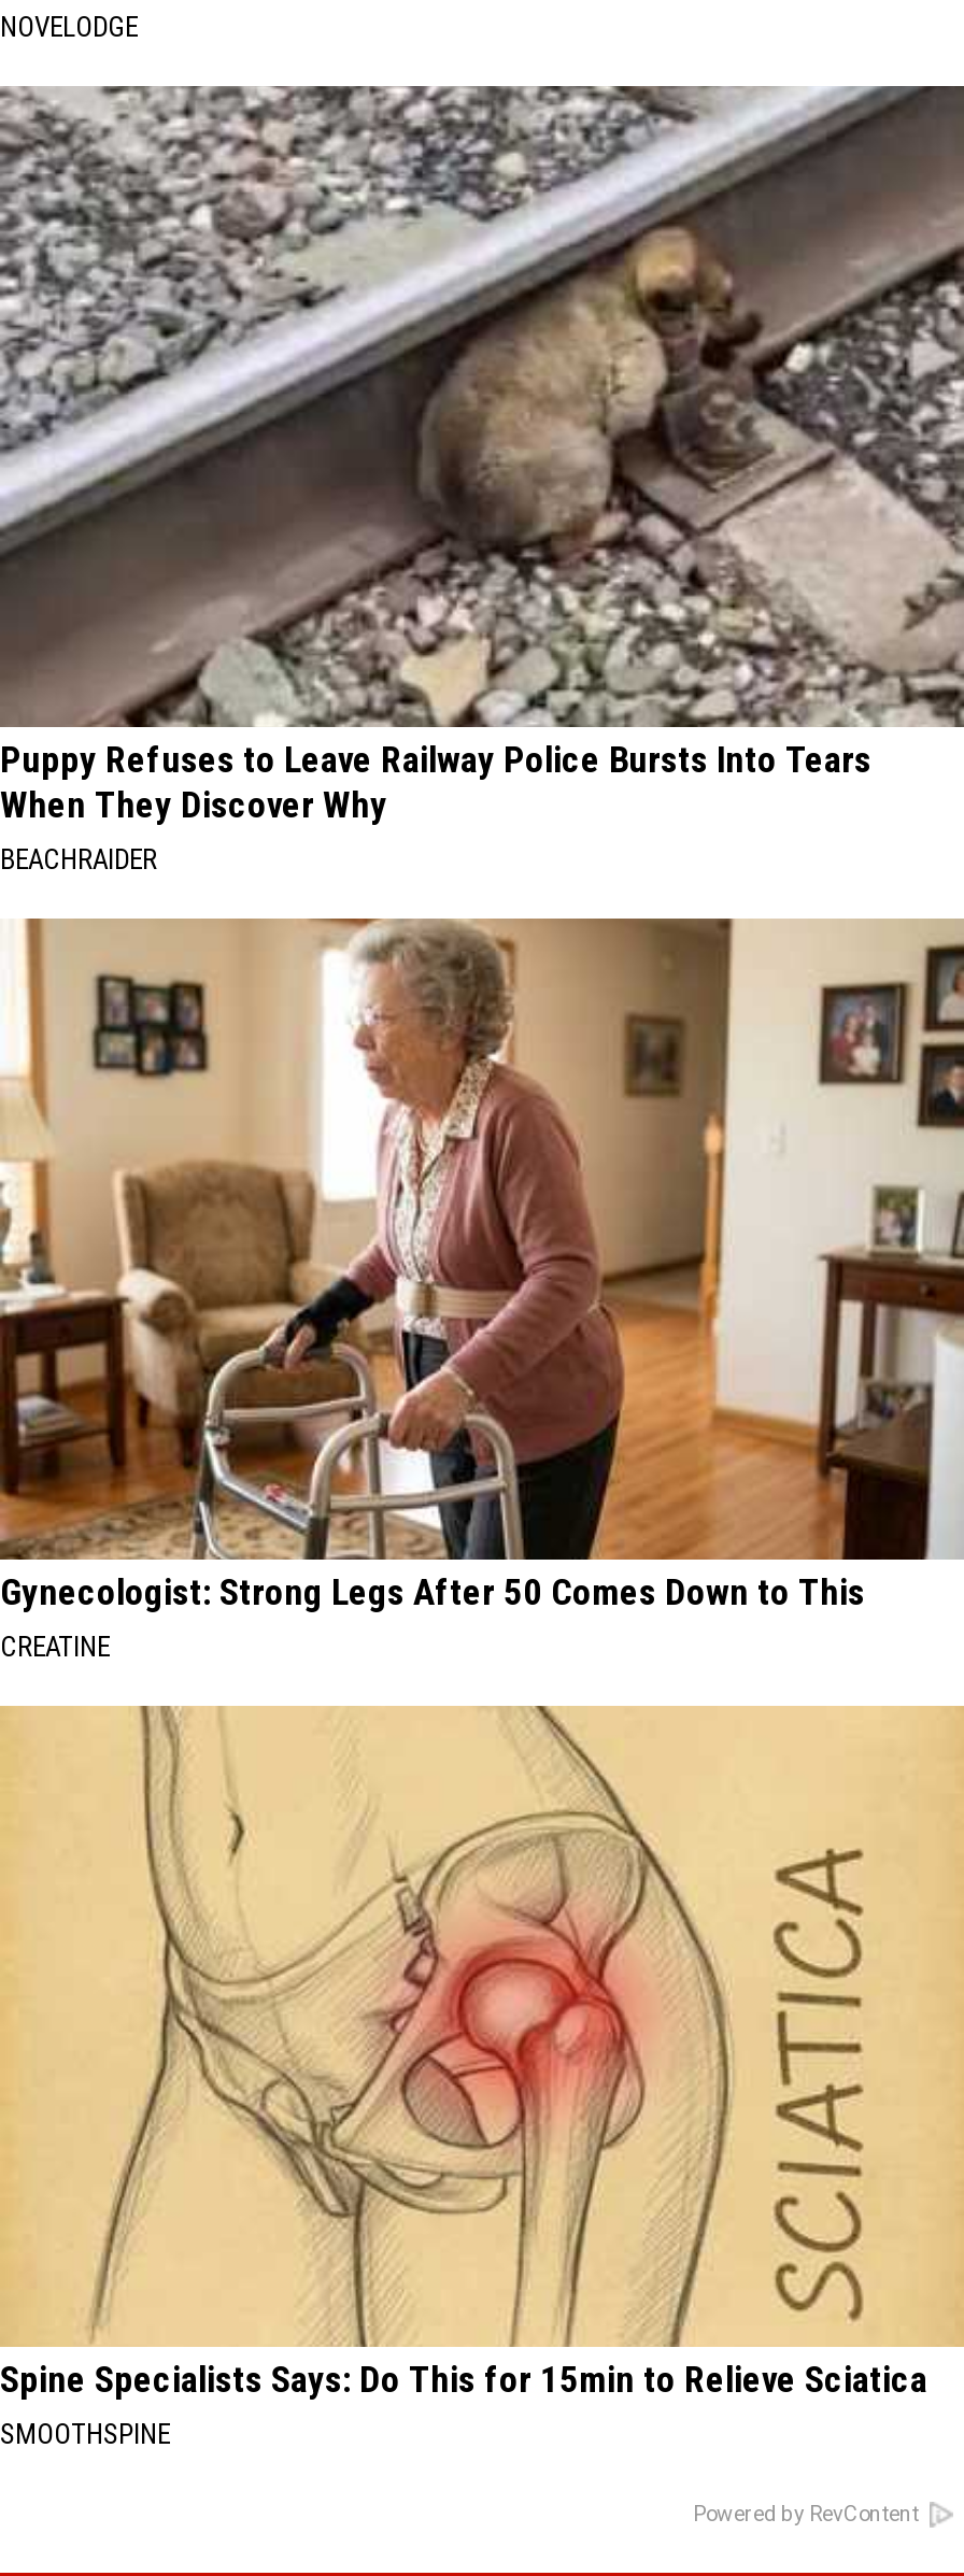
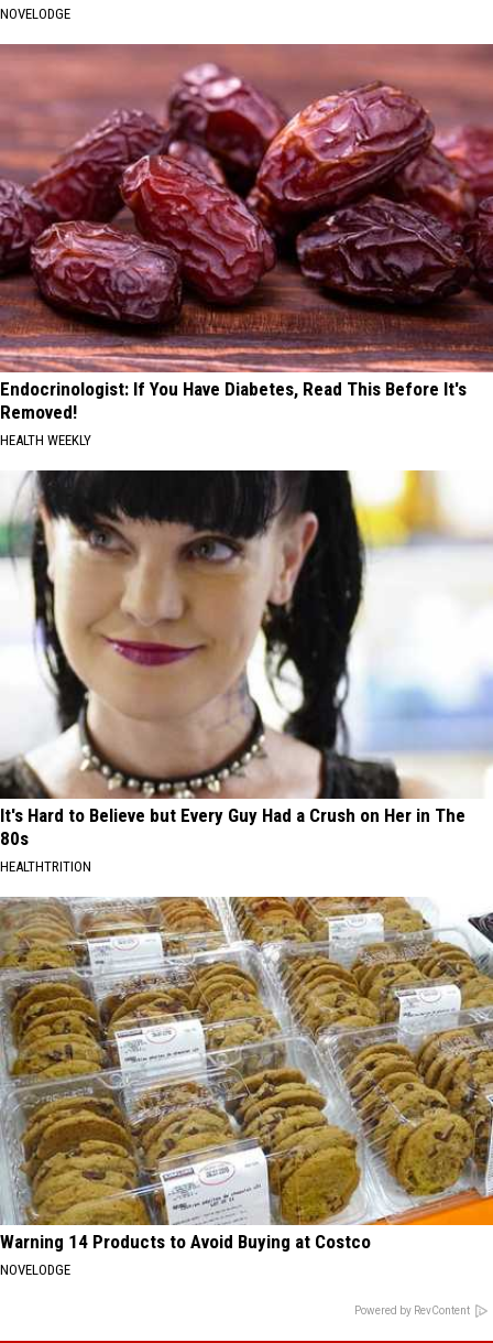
- [image]
- Puppy Refuses to Leave Railway Police Bursts Into Tears
- When They Discover Why
- BEACHRAIDER
+ [image]
+ Endocrinologist: If You Have Diabetes, Read This Before It's
+ Removed!
+ HEALTH WEEKLY

- [image]
- Gynecologist: Strong Legs After 50 Comes Down to This
- CREATINE
+ [image]
+ It's Hard to Believe but Every Guy Had a Crush on Her in The
+ 80s
+ HEALTHTRITION

- [image]
- Spine Specialists Says: Do This for 15min to Relieve Sciatica
- SMOOTHSPINE
+ [image]
+ Warning 14 Products to Avoid Buying at Costco
+ NOVELODGE
